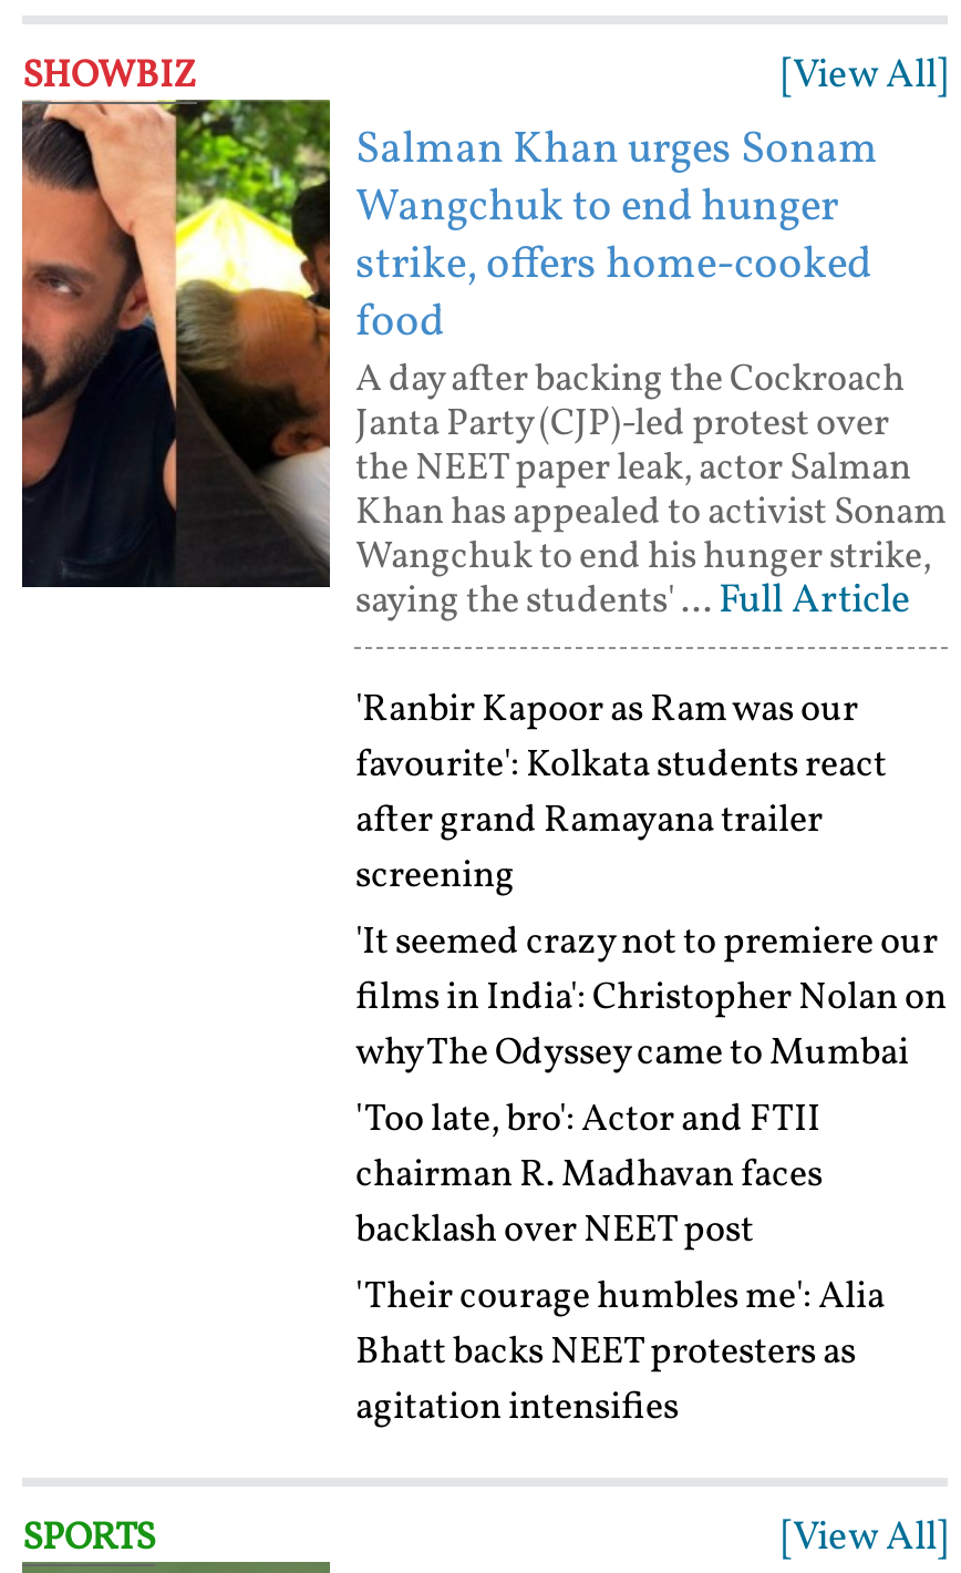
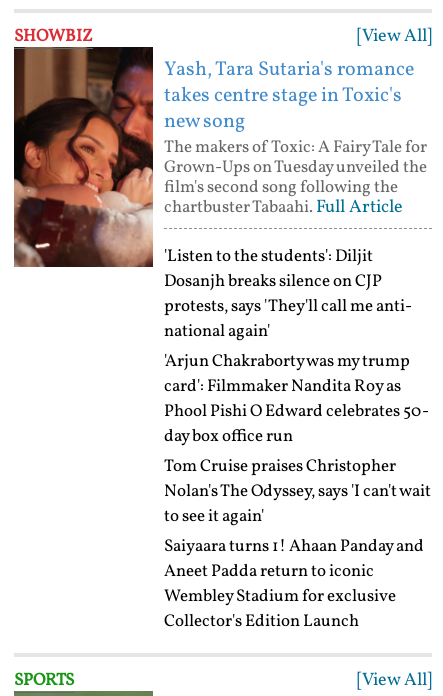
- [image]
- Salman Khan urges Sonam
- Wangchuk to end hunger
- strike, offers home-cooked
- food
- A day after backing the Cockroach
- Janta Party (CJP)-led protest over
- the NEET paper leak, actor Salman
- Khan has appealed to activist Sonam
- Wangchuk to end his hunger strike,
- saying the students' ... Full Article
+ [image]
+ Yash, Tara Sutaria's romance
+ takes centre stage in Toxic's
+ new song
+ The makers of Toxic: A Fairy Tale for
+ Grown-Ups on Tuesday unveiled the
+ film's second song following the
+ chartbuster Tabaahi. Full Article

- 'Ranbir Kapoor as Ram was our
- favourite': Kolkata students react
- after grand Ramayana trailer
- screening
- 'It seemed crazy not to premiere our
- films in India': Christopher Nolan on
- why The Odyssey came to Mumbai
- 'Too late, bro': Actor and FTII
- chairman R. Madhavan faces
- backlash over NEET post
- 'Their courage humbles me': Alia
- Bhatt backs NEET protesters as
- agitation intensifies
+ 'Listen to the students': Diljit
+ Dosanjh breaks silence on CJP
+ protests, says 'They'll call me anti-
+ national again'
+ 'Arjun Chakraborty was my trump
+ card': Filmmaker Nandita Roy as
+ Phool Pishi O Edward celebrates 50-
+ day box office run
+ Tom Cruise praises Christopher
+ Nolan's The Odyssey, says 'I can't wait
+ to see it again'
+ Saiyaara turns 1! Ahaan Panday and
+ Aneet Padda return to iconic
+ Wembley Stadium for exclusive
+ Collector's Edition Launch
